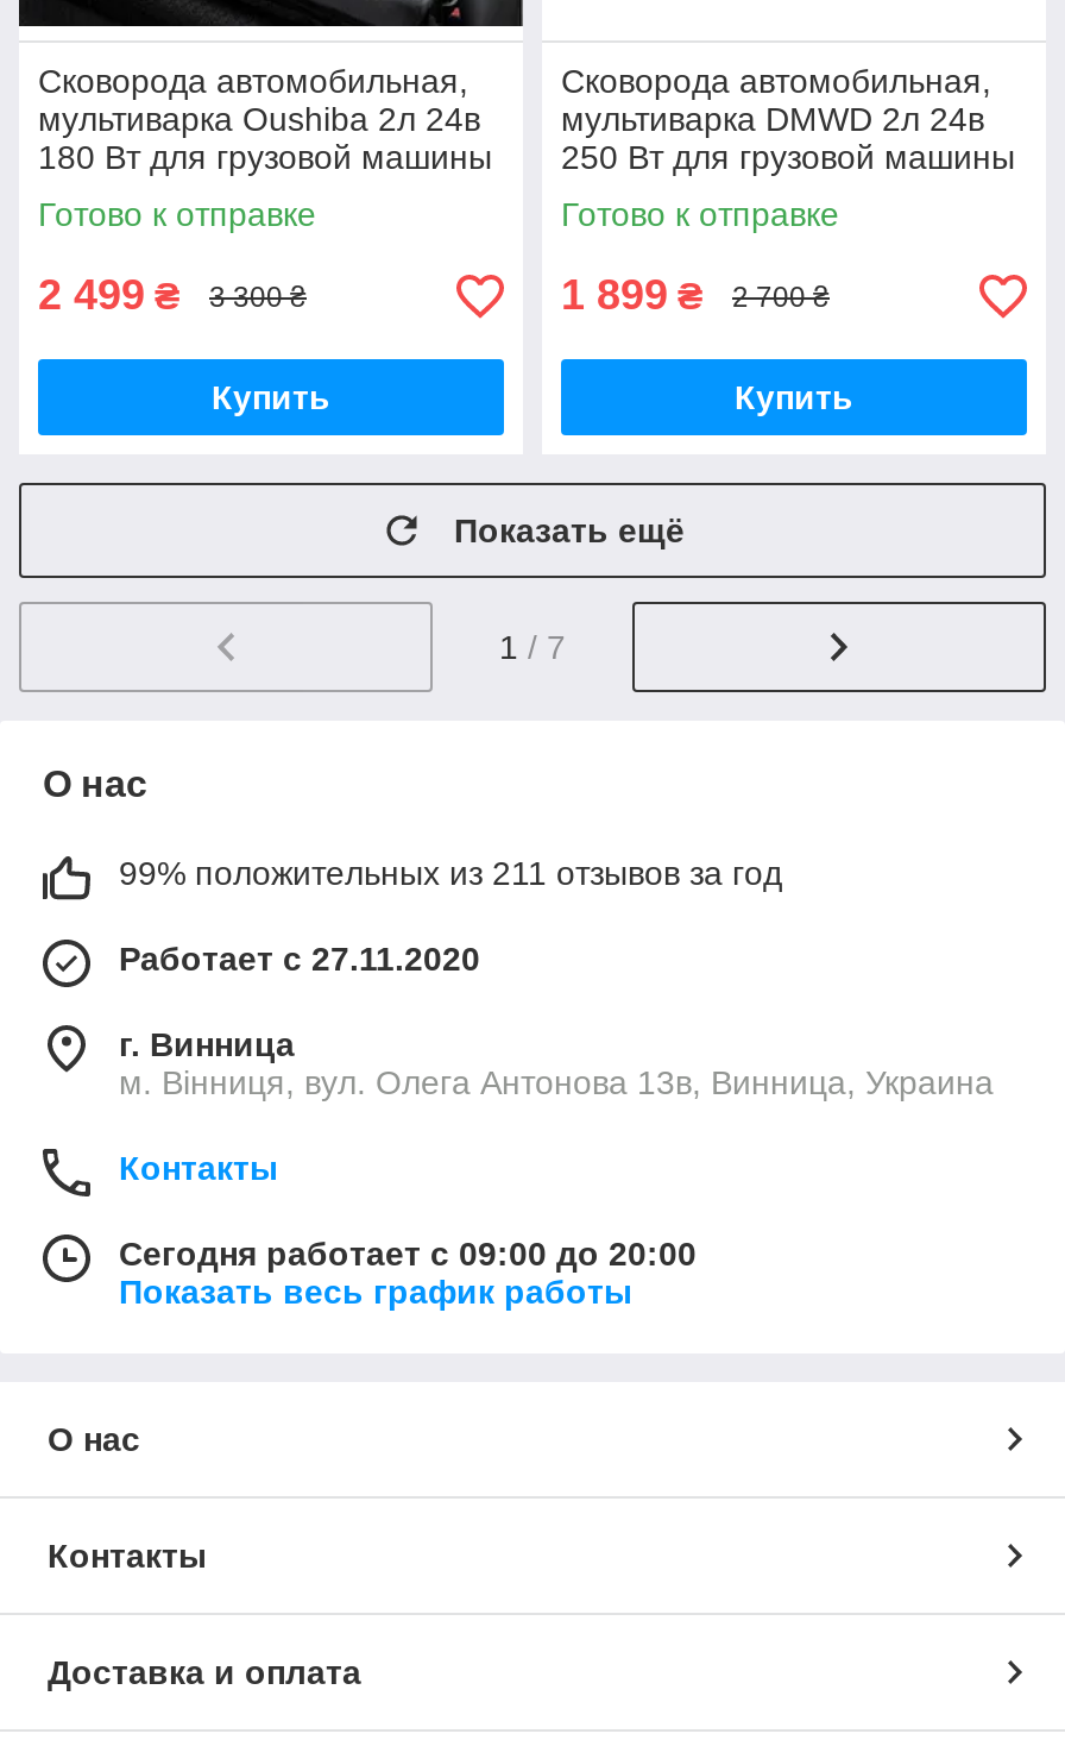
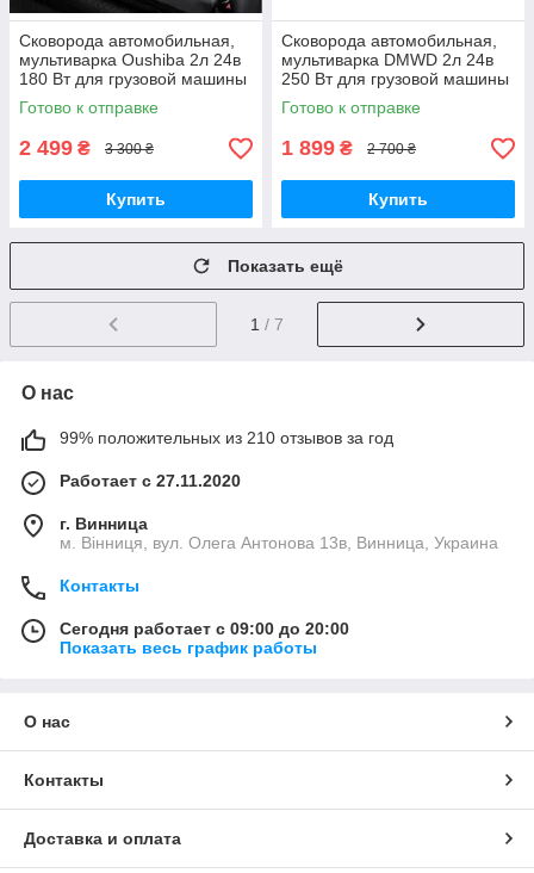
- 99% положительных из 211 отзывов за год
+ 99% положительных из 210 отзывов за год
